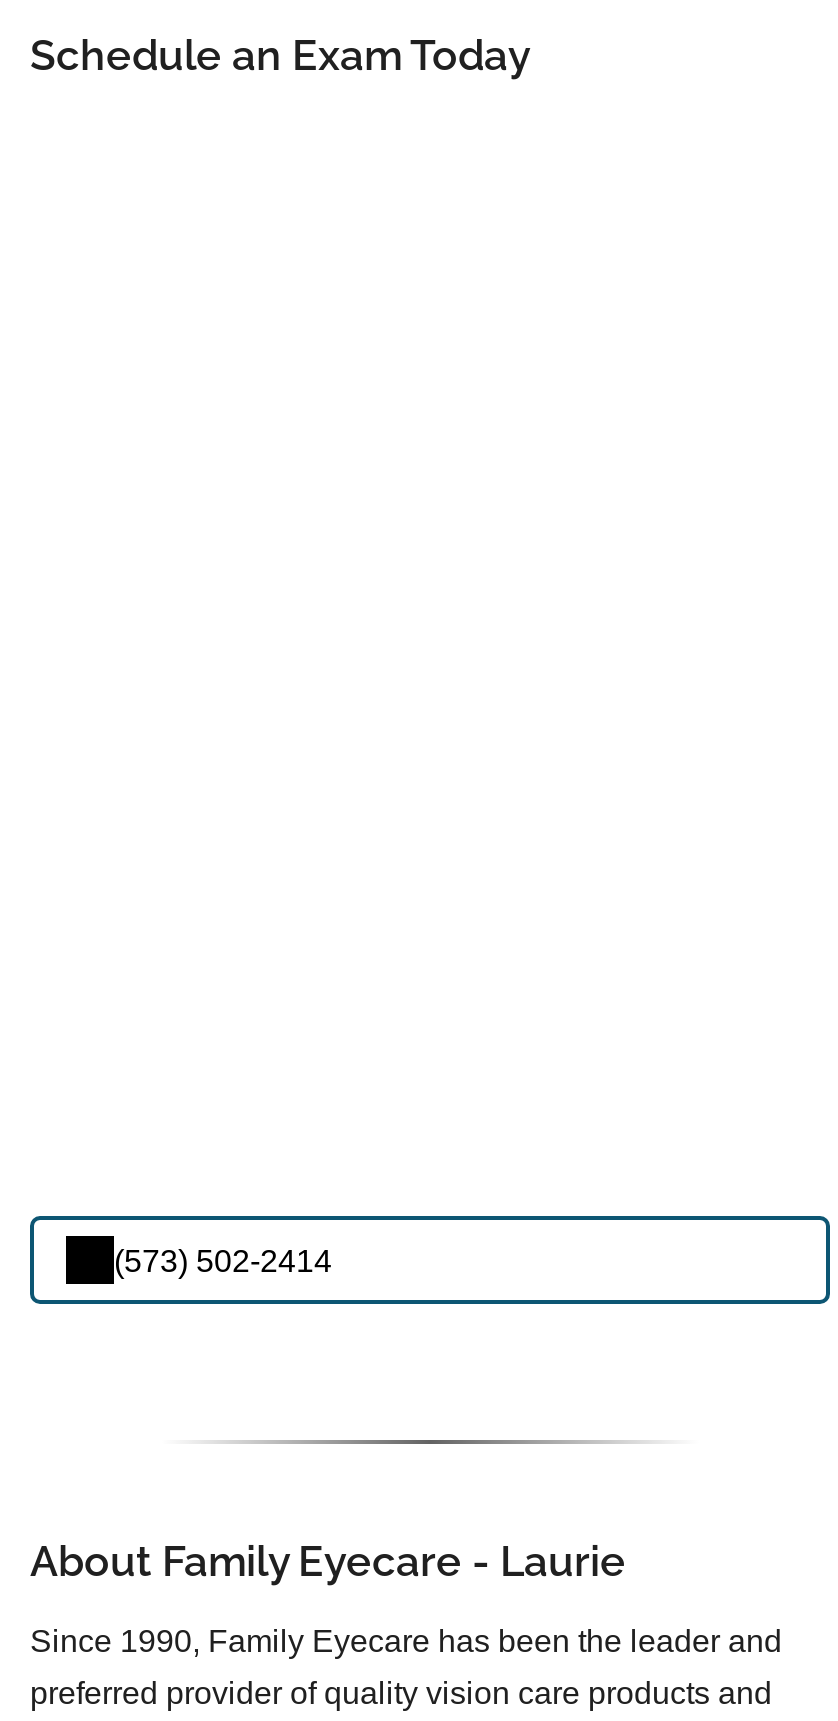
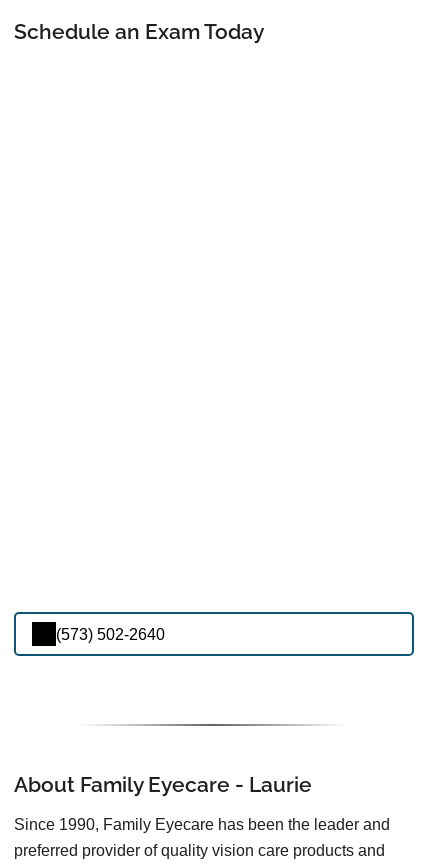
- (573) 502-2414
+ (573) 502-2640
